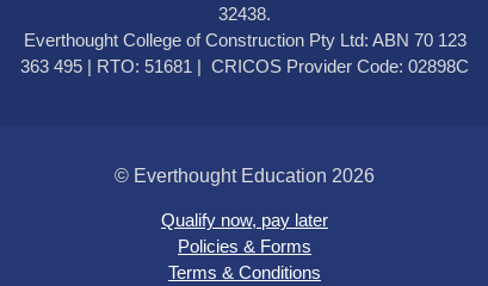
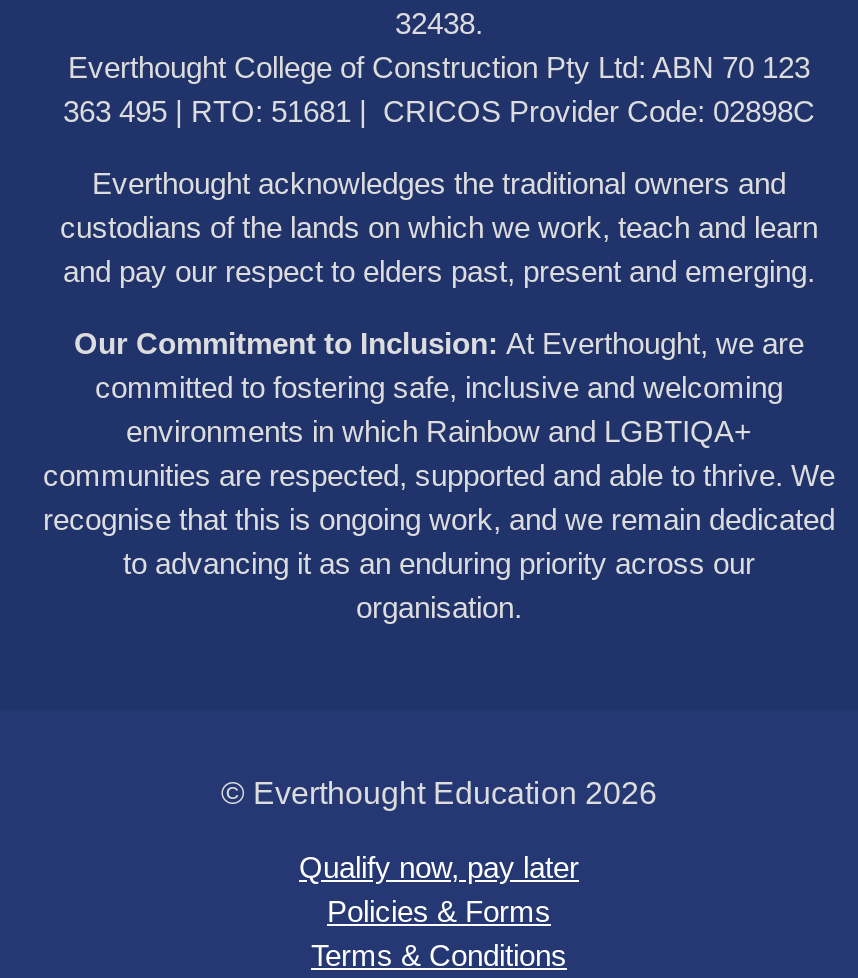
+ Everthought acknowledges the traditional owners and
+ custodians of the lands on which we work, teach and learn
+ and pay our respect to elders past, present and emerging.
+ Our Commitment to Inclusion: At Everthought, we are
+ committed to fostering safe, inclusive and welcoming
+ environments in which Rainbow and LGBTIQA+
+ communities are respected, supported and able to thrive. We
+ recognise that this is ongoing work, and we remain dedicated
+ to advancing it as an enduring priority across our
+ organisation.
